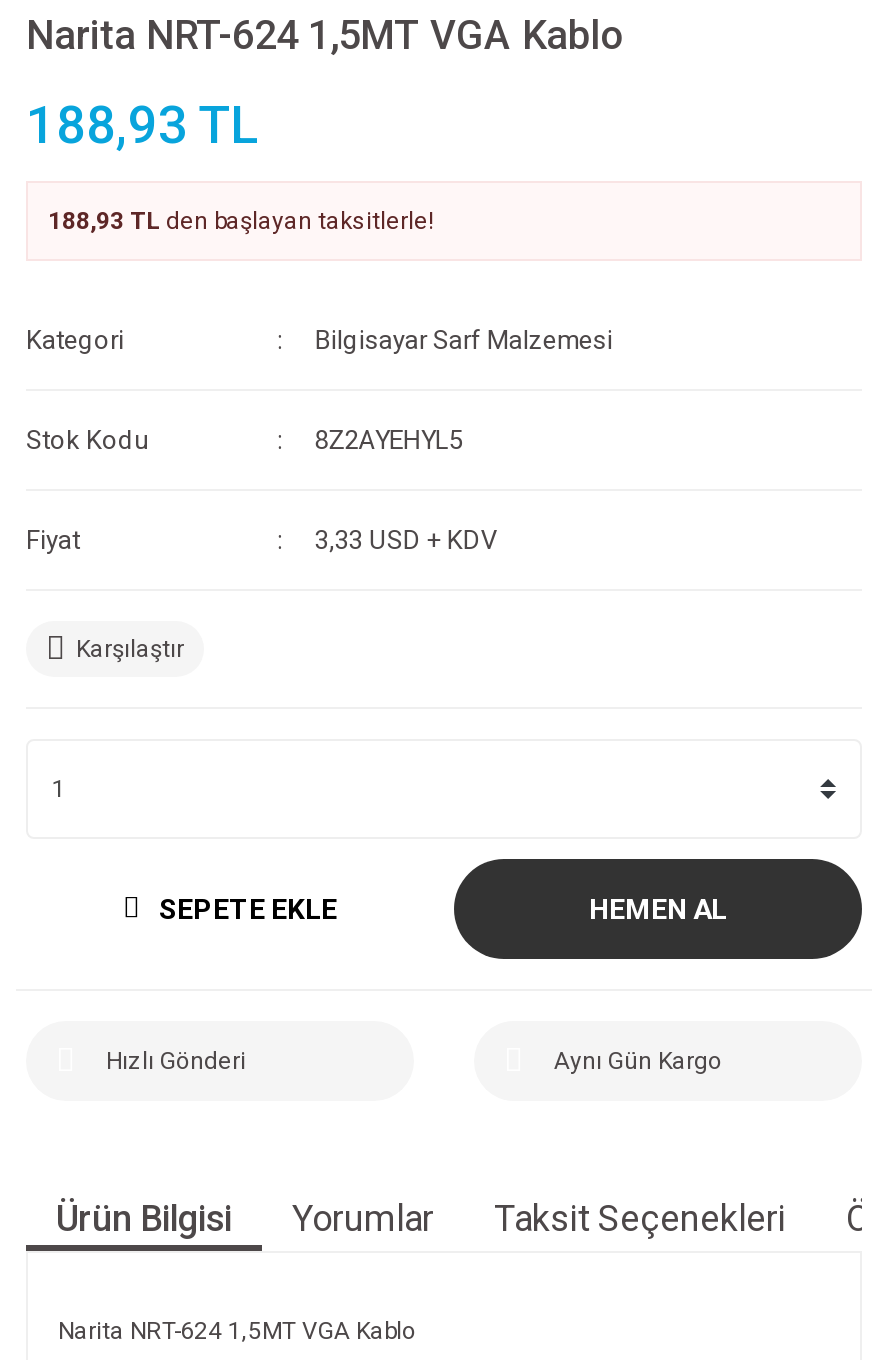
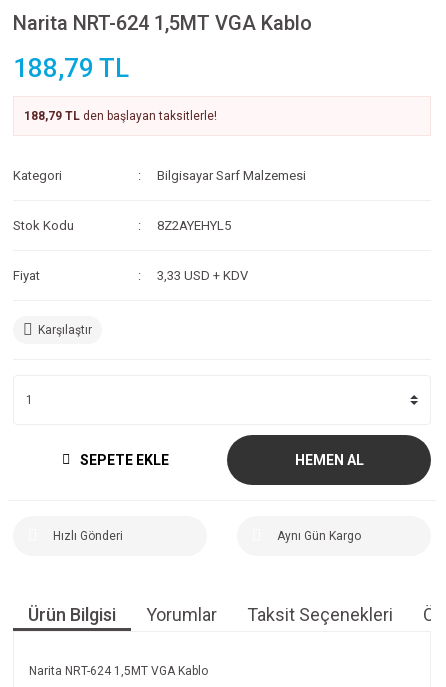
- 188,93 TL
+ 188,79 TL

- 188,93 TL den başlayan taksitlerle!
+ 188,79 TL den başlayan taksitlerle!
